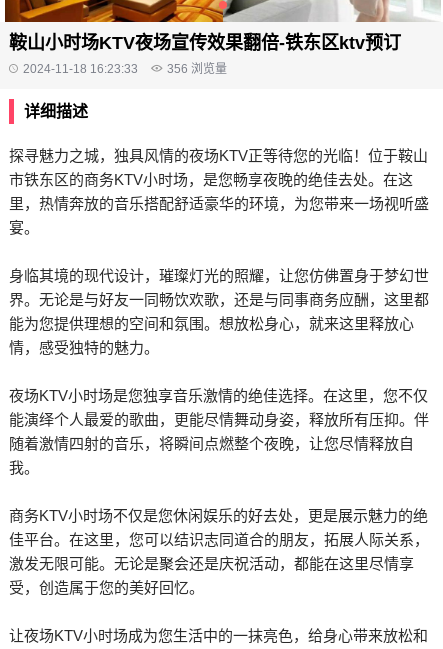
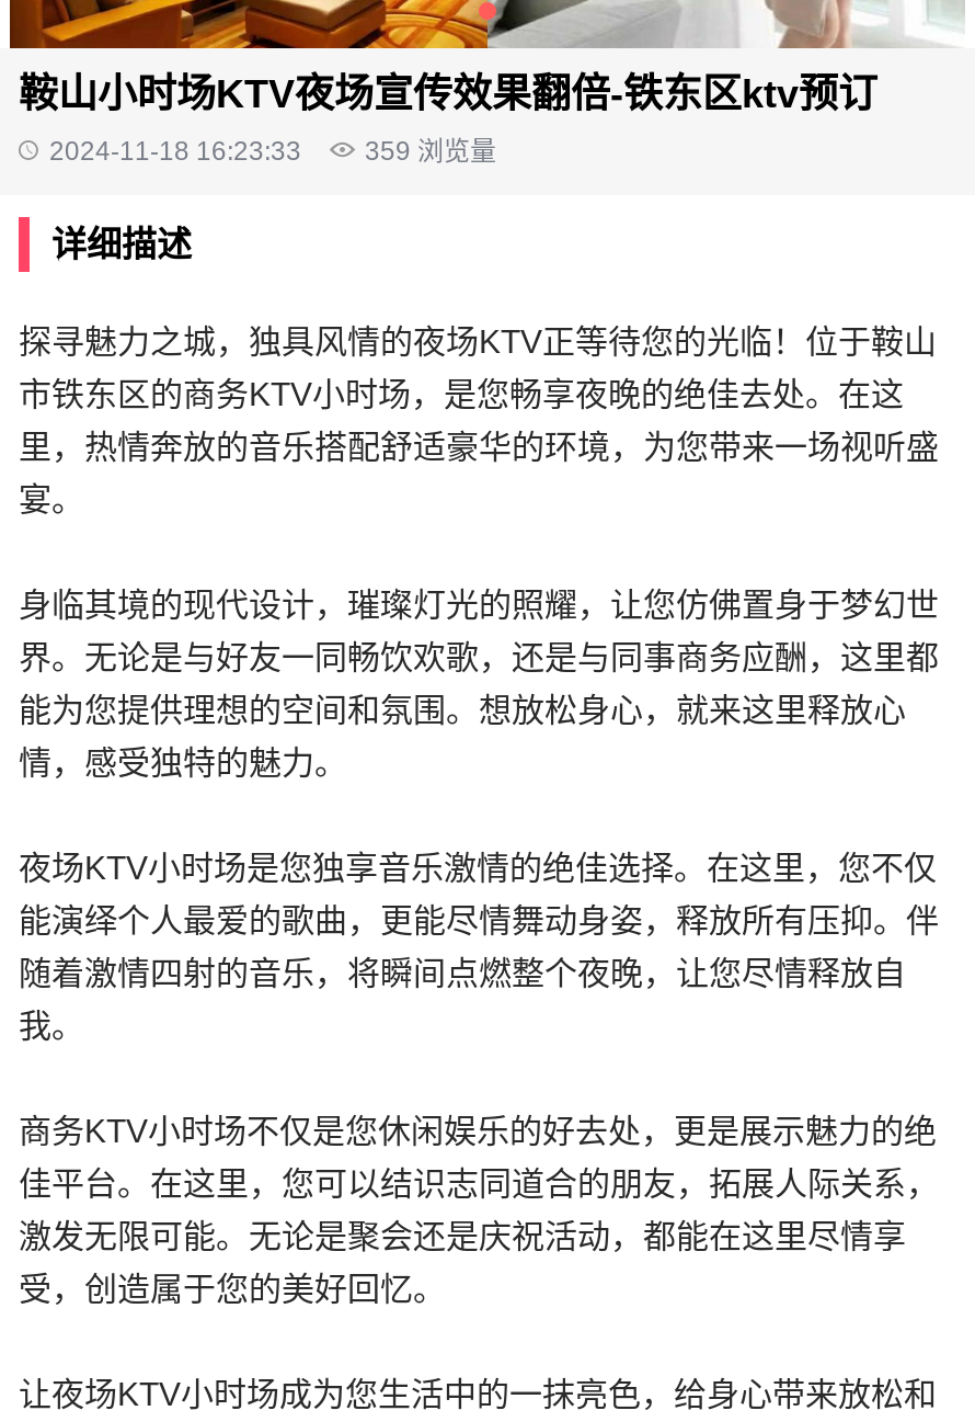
- 356浏览量
+ 359浏览量
